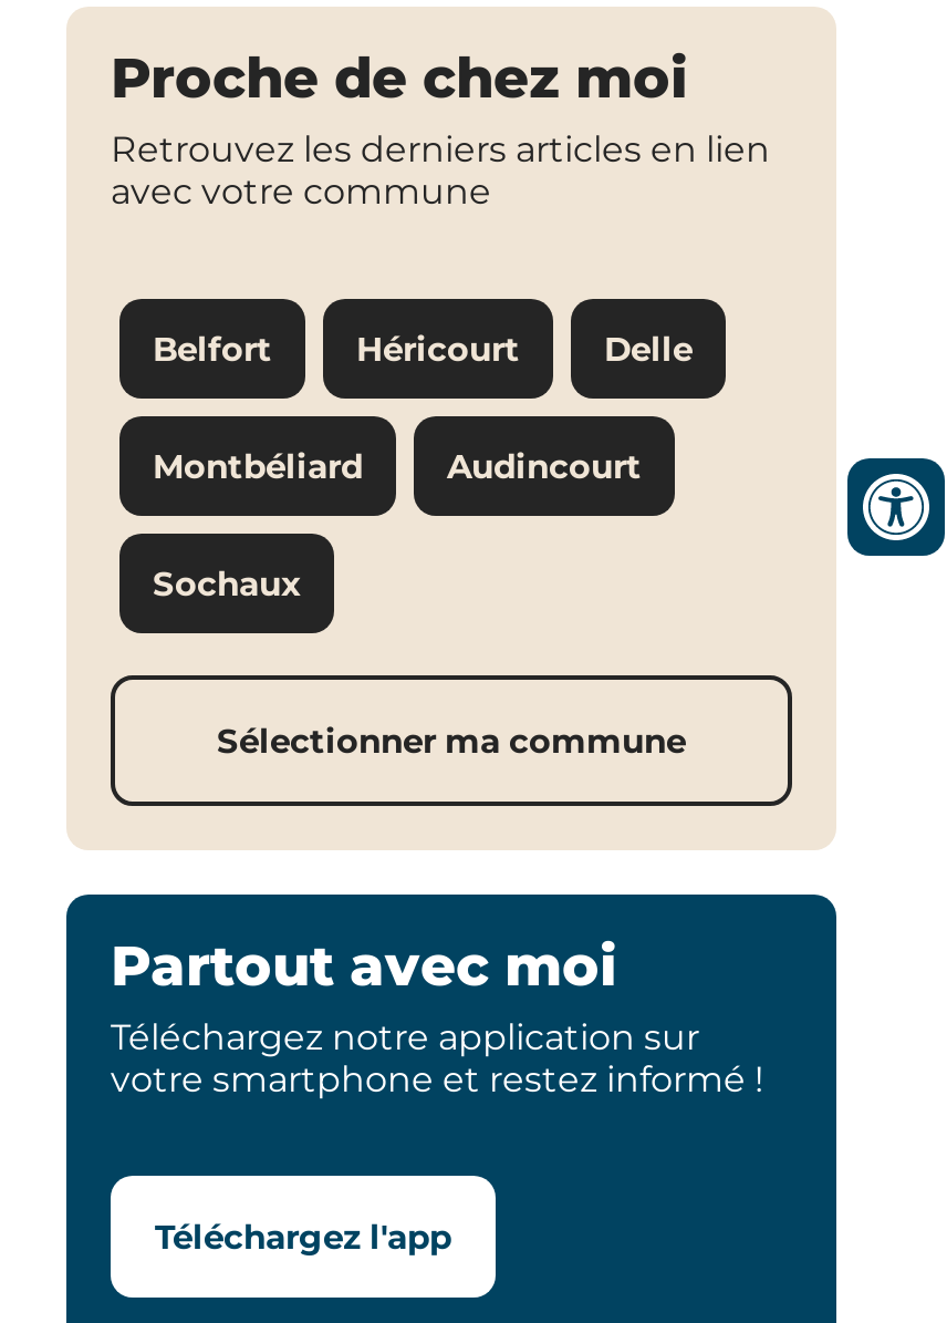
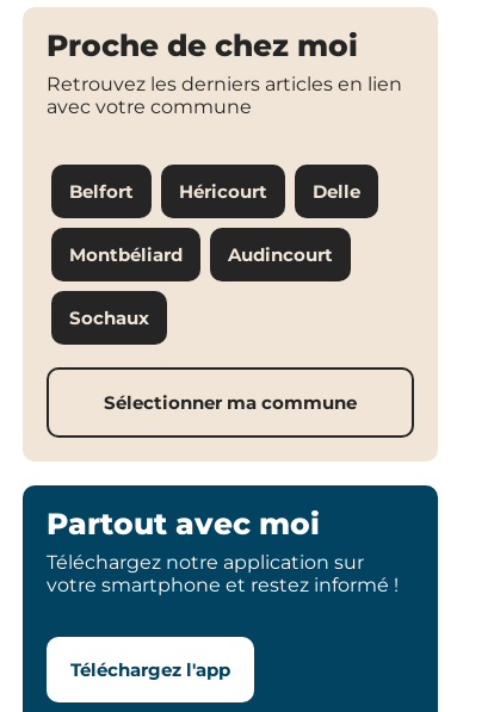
- [image]
